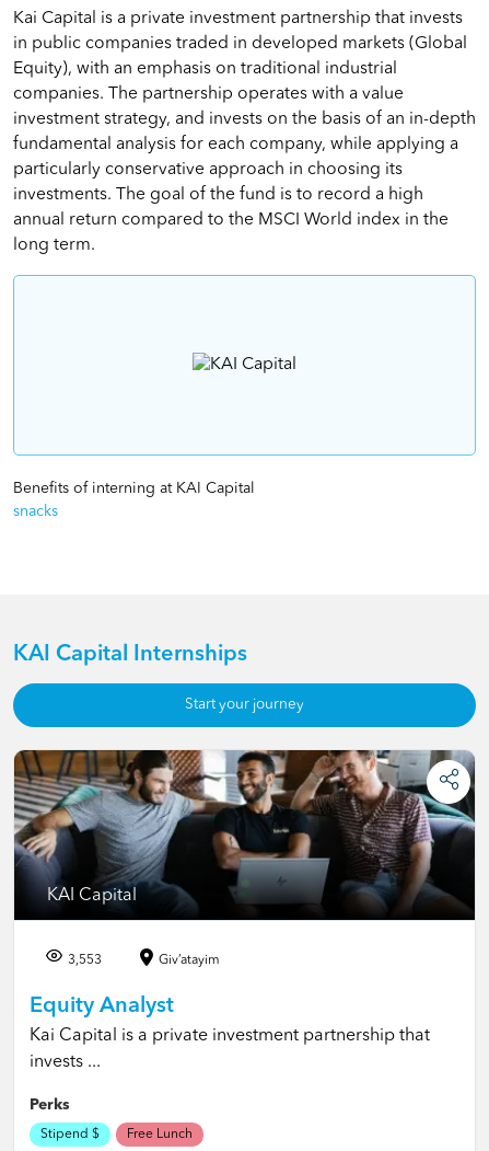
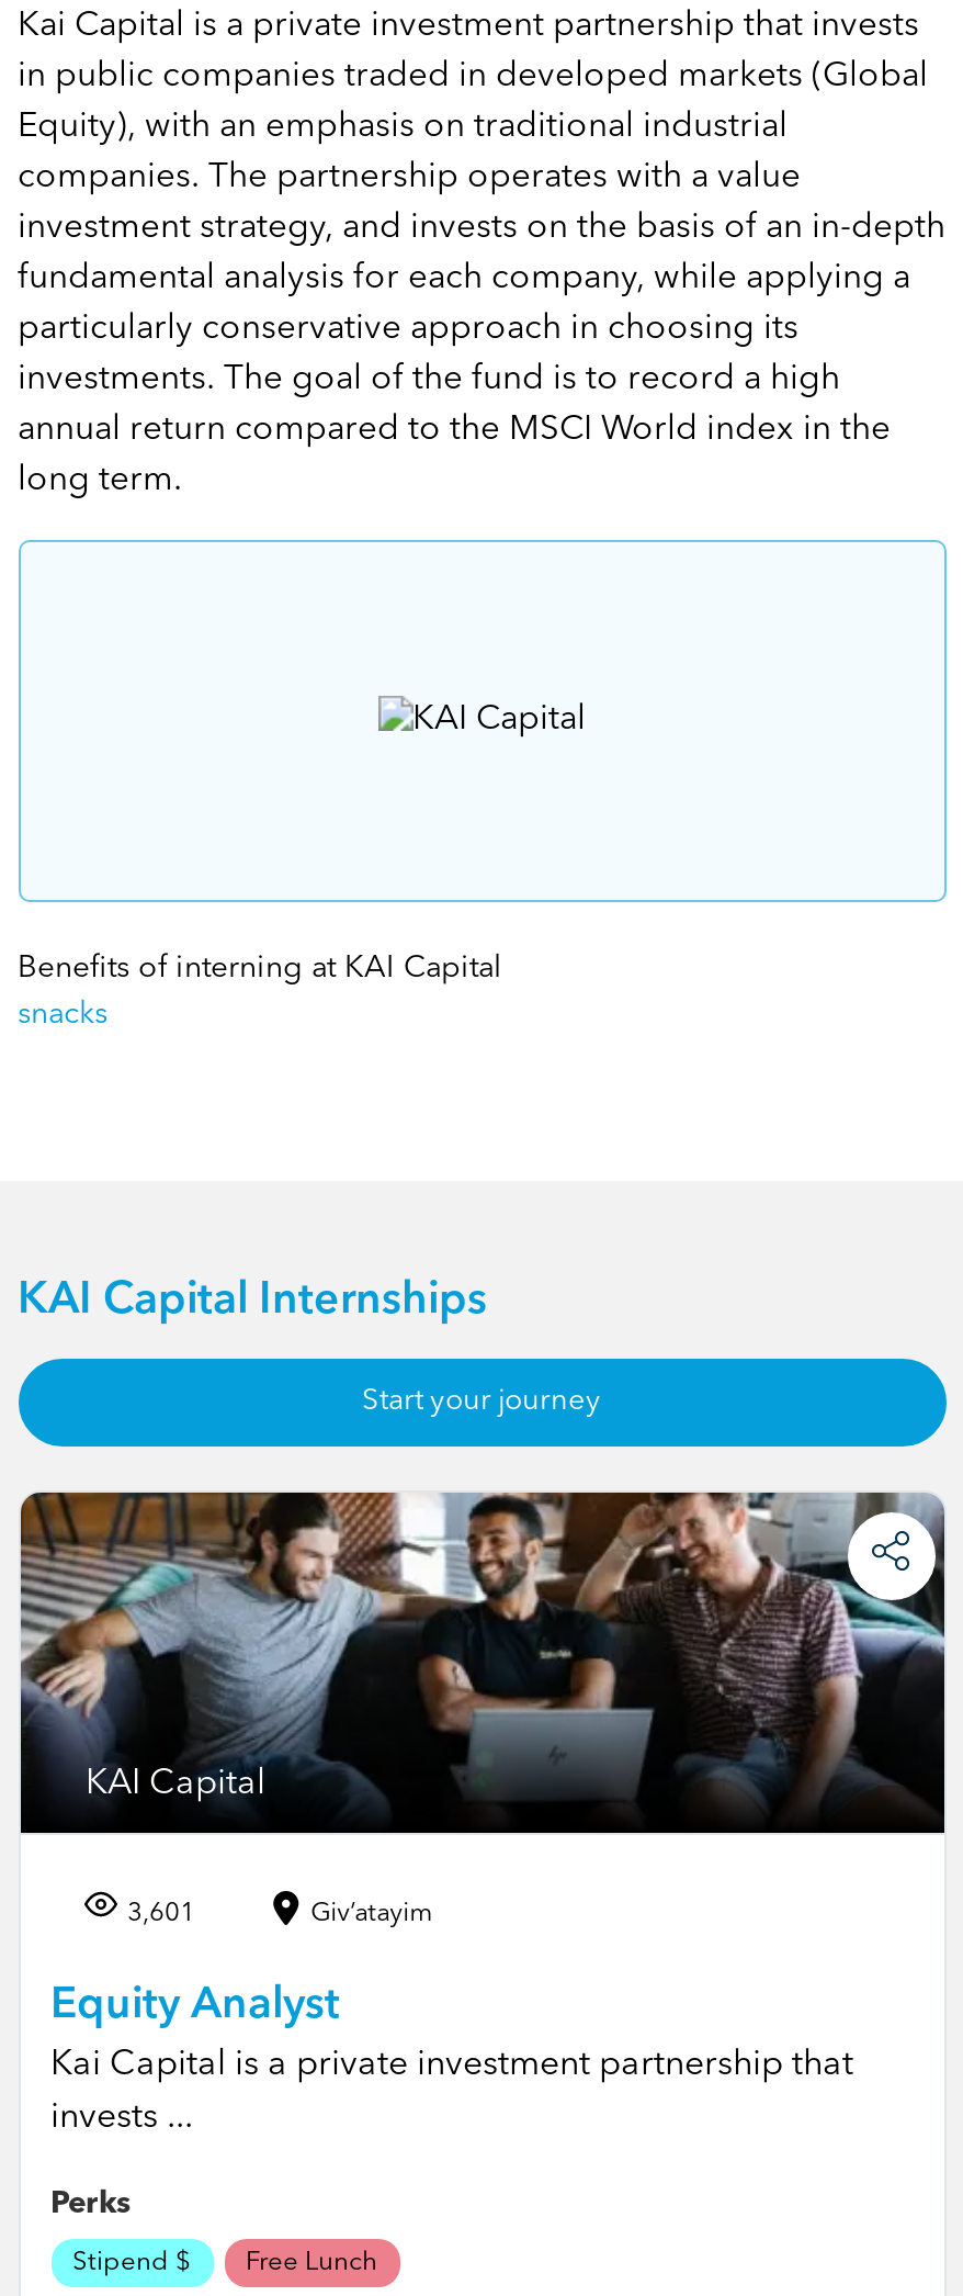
- 3,553
+ 3,601
